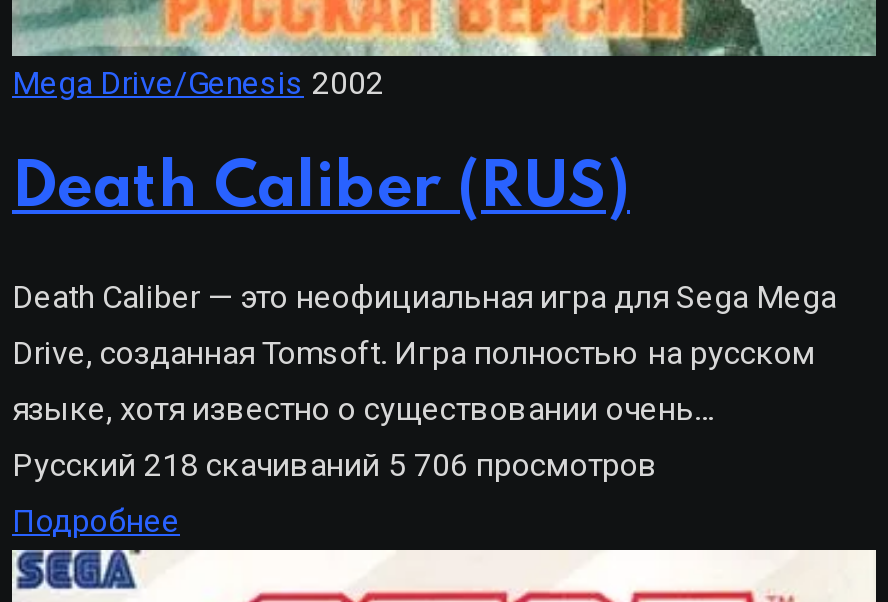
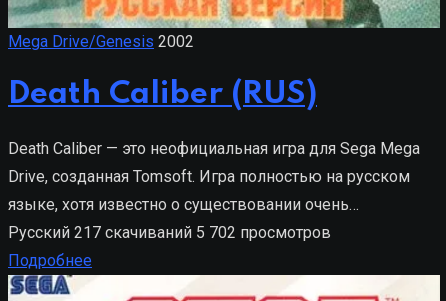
- Русский 218 скачиваний 5 706 просмотров
+ Русский 217 скачиваний 5 702 просмотров
